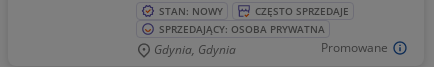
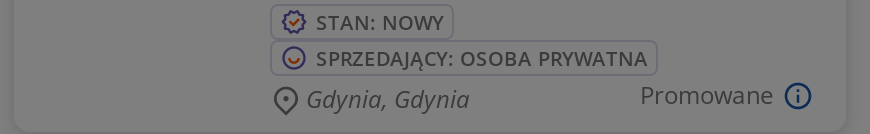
- CZĘSTO SPRZEDAJE
